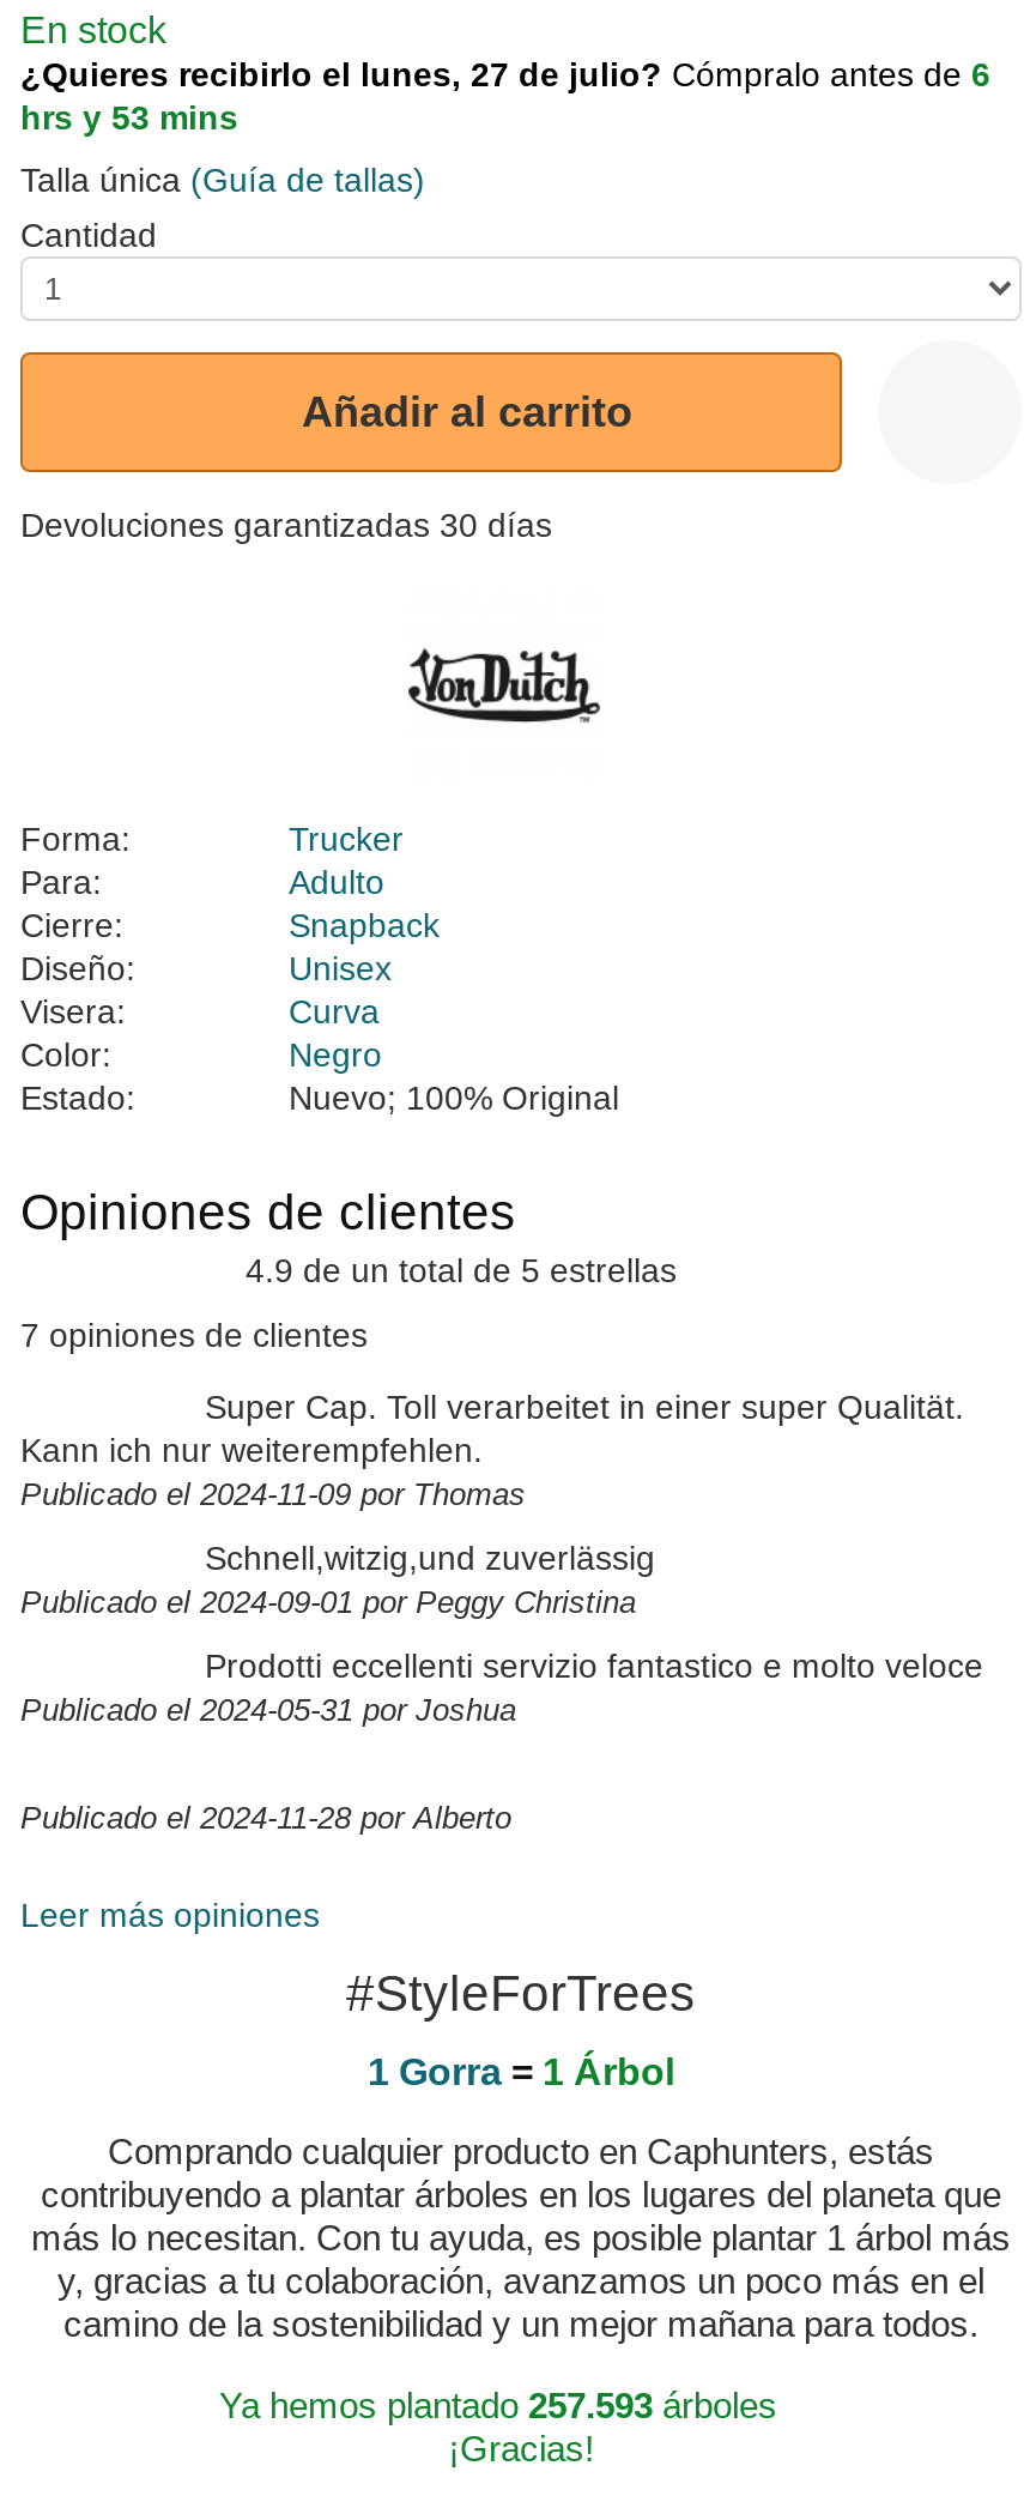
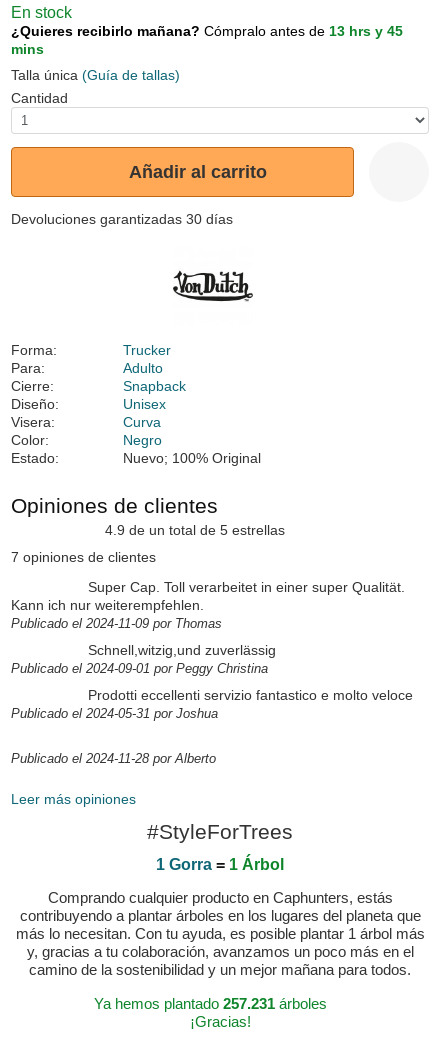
- ¿Quieres recibirlo el lunes, 27 de julio? Cómpralo antes de 6
- hrs y 53 mins
+ ¿Quieres recibirlo mañana? Cómpralo antes de 13 hrs y 45
+ mins

- Ya hemos plantado 257.593 árboles
+ Ya hemos plantado 257.231 árboles
